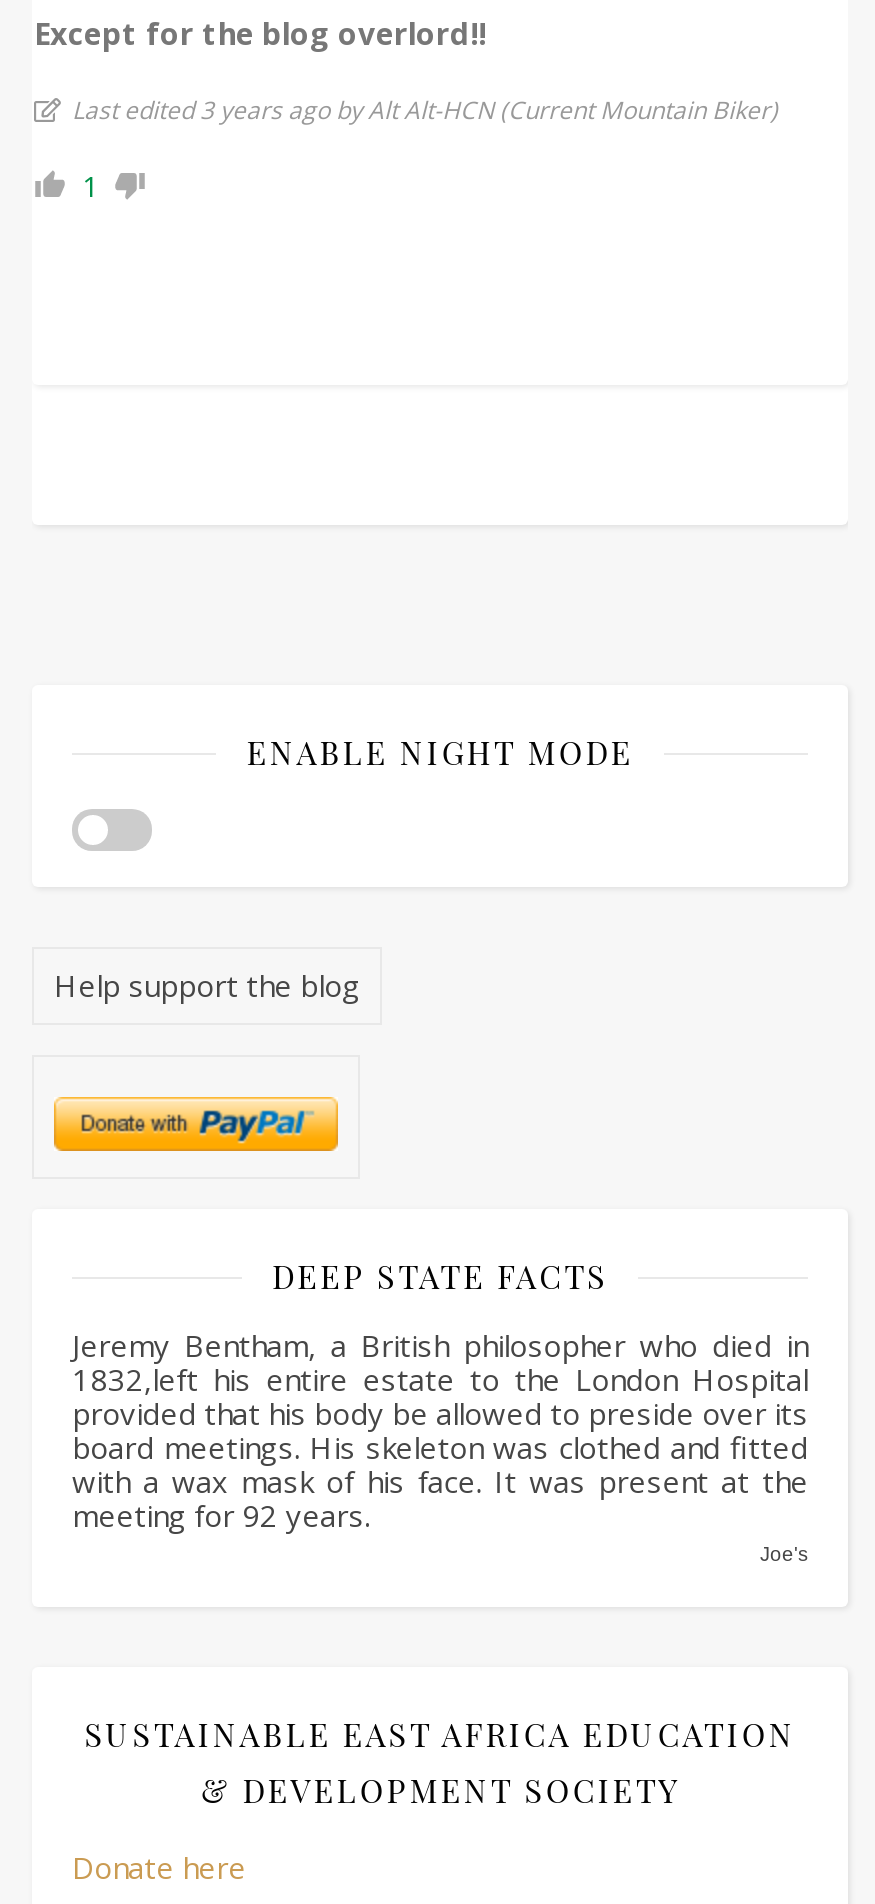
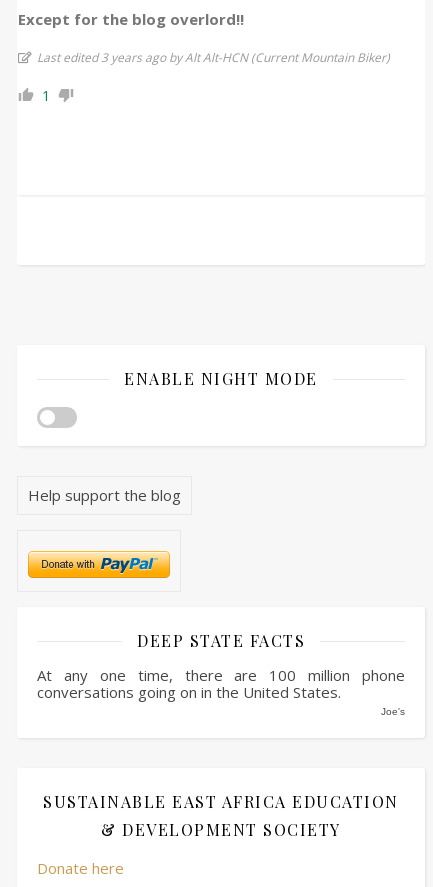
- Jeremy Bentham, a British philosopher who died in
- 1832,left his entire estate to the London Hospital
- provided that his body be allowed to preside over its
- board meetings. His skeleton was clothed and fitted
- with a wax mask of his face. It was present at the
- meeting for 92 years.
+ At any one time, there are 100 million phone
+ conversations going on in the United States.
